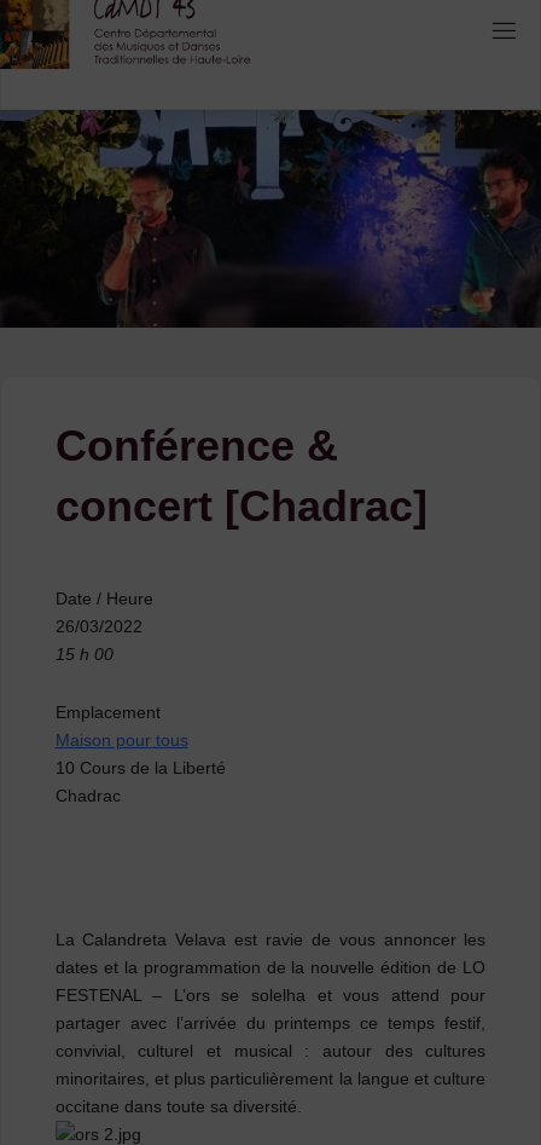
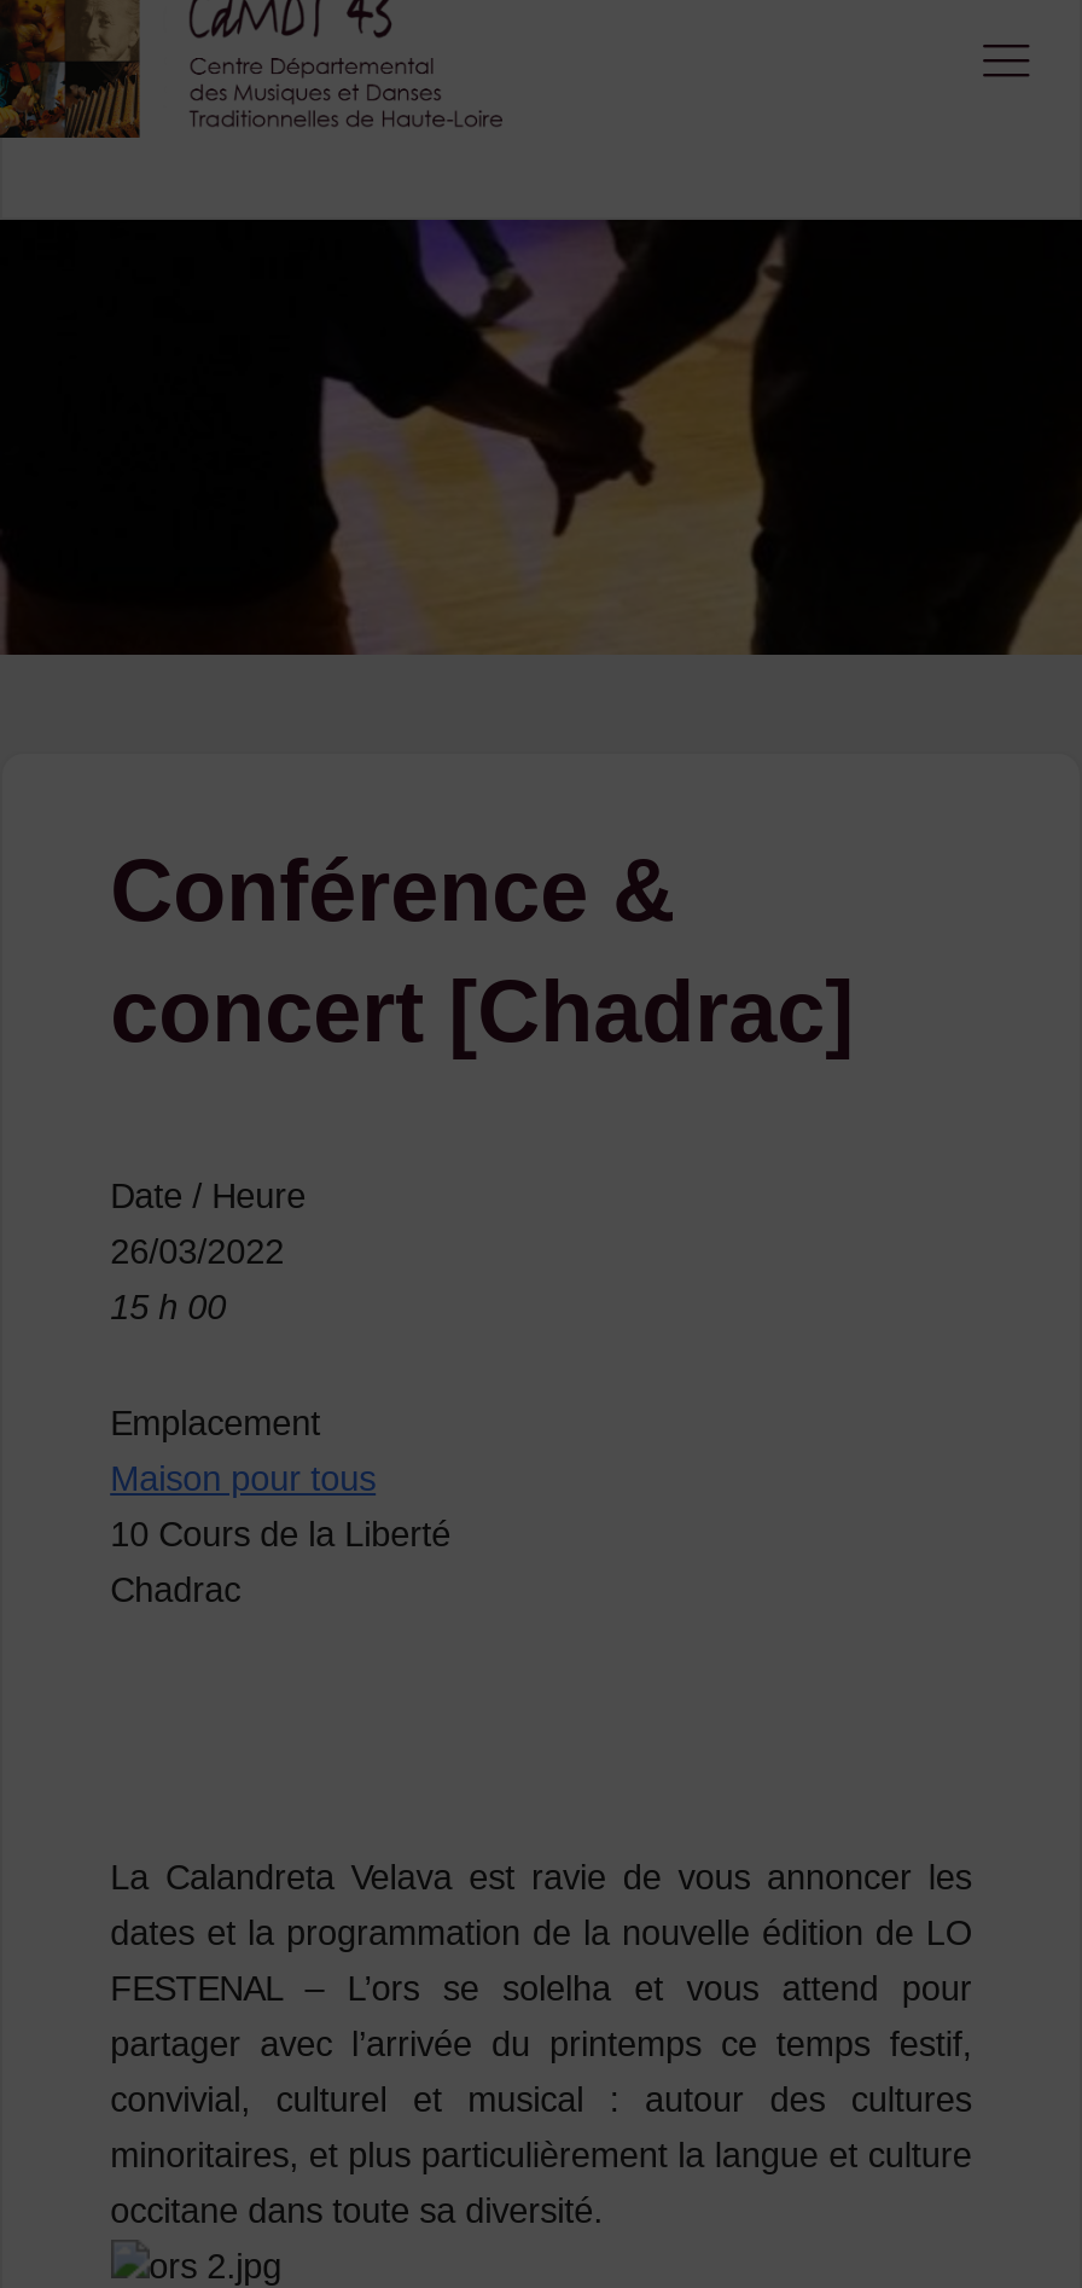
- [image]
+ [image]
